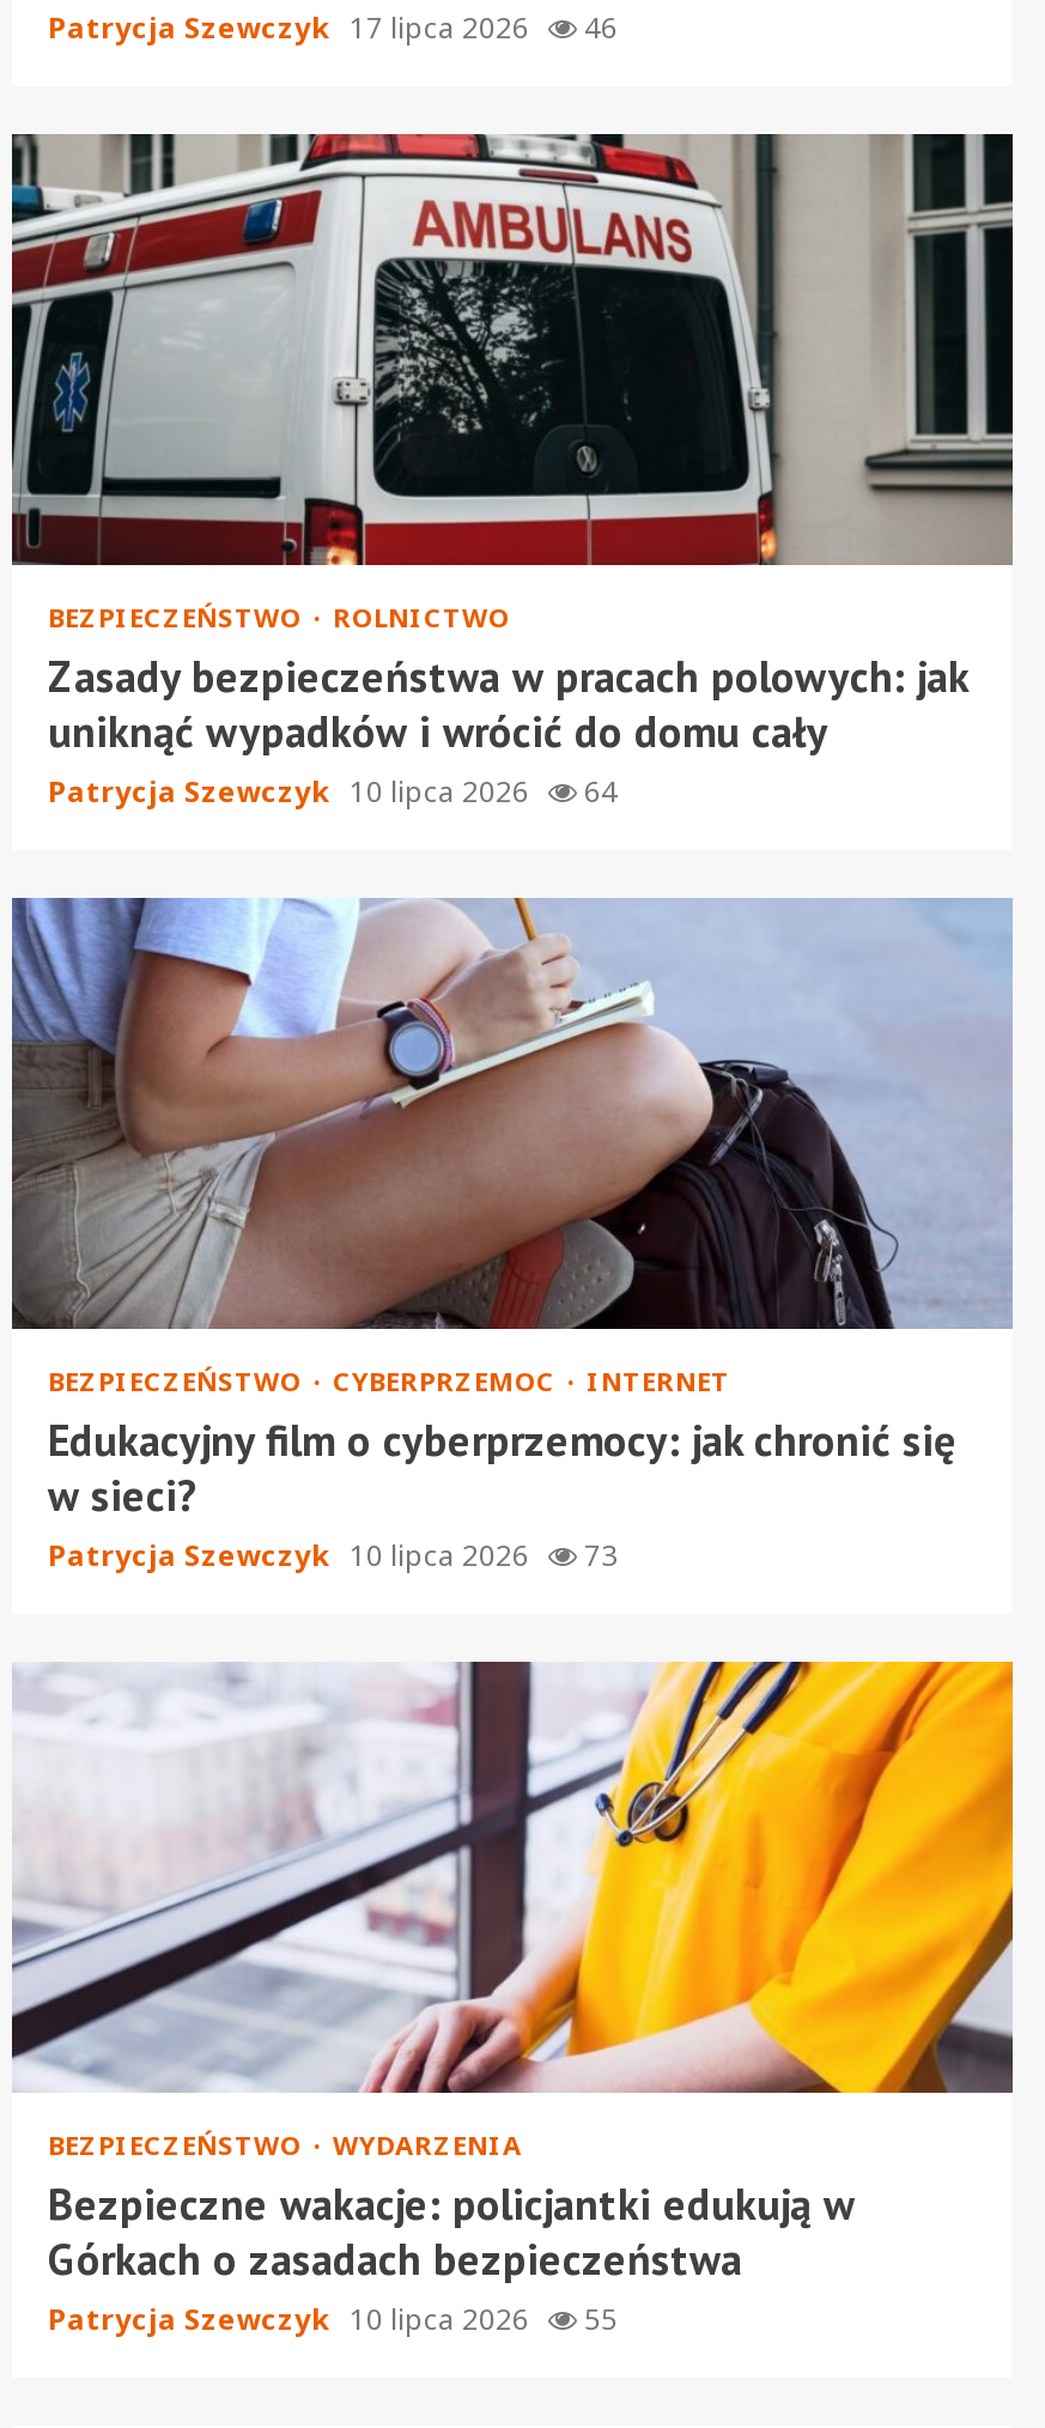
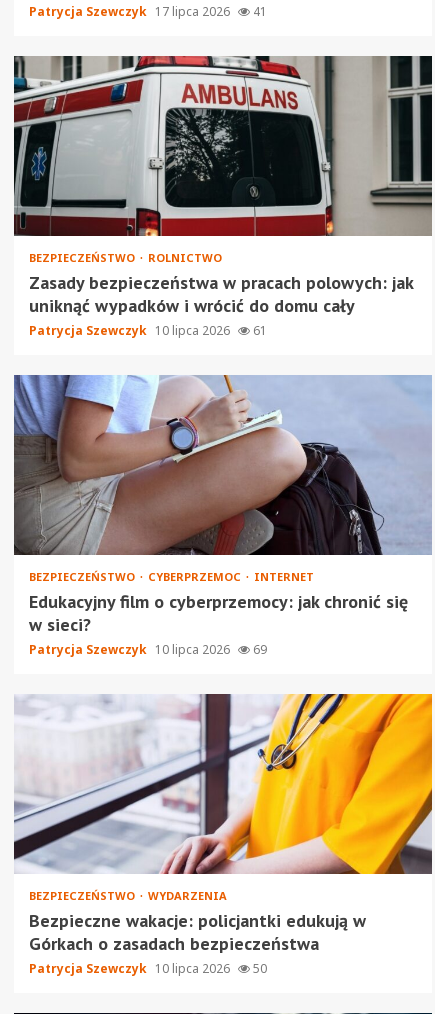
- Patrycja Szewczyk 17 lipca 2026 46
+ Patrycja Szewczyk 17 lipca 2026 41

- Patrycja Szewczyk 10 lipca 2026 64
+ Patrycja Szewczyk 10 lipca 2026 61

- Patrycja Szewczyk 10 lipca 2026 73
+ Patrycja Szewczyk 10 lipca 2026 69

- Patrycja Szewczyk 10 lipca 2026 55
+ Patrycja Szewczyk 10 lipca 2026 50
